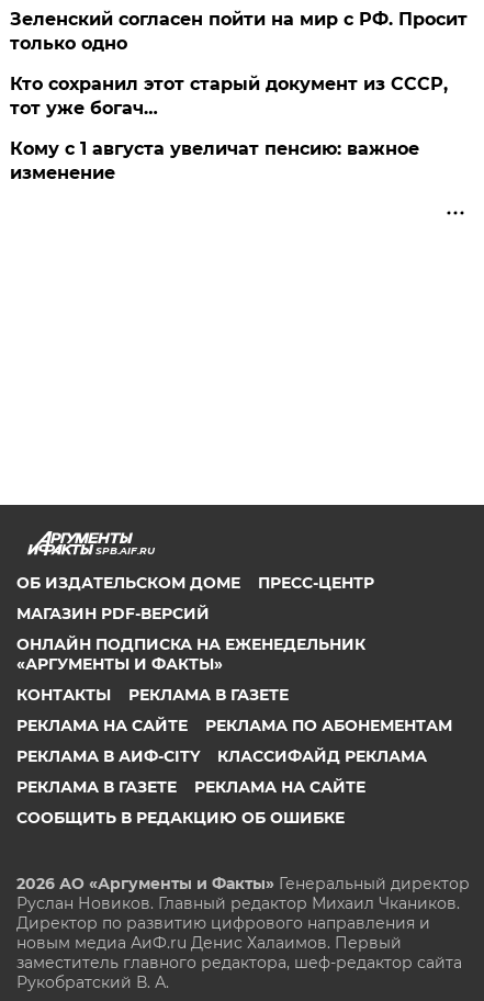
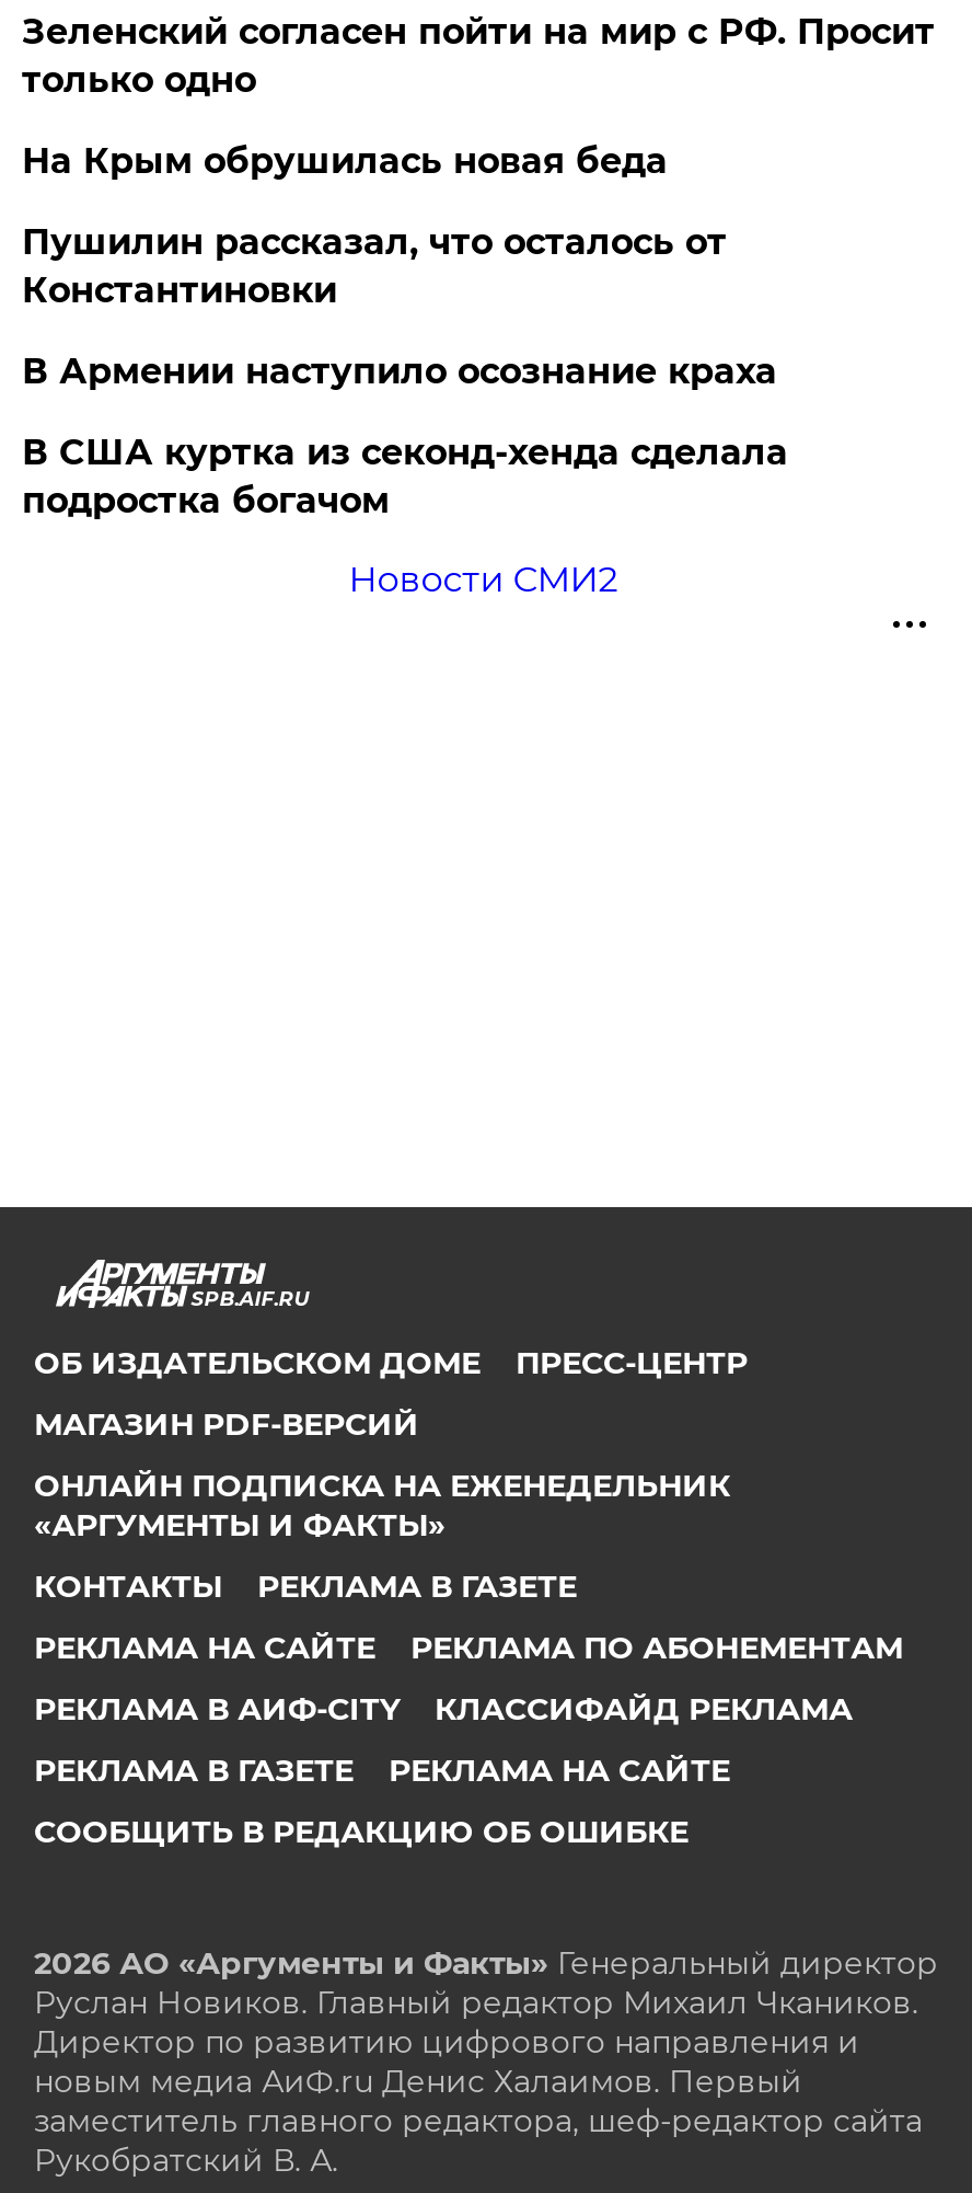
- Кто сохранил этот старый документ из СССР,
- тот уже богач…
- Кому с 1 августа увеличат пенсию: важное
- изменение
+ На Крым обрушилась новая беда
+ Пушилин рассказал, что осталось от
+ Константиновки
+ В Армении наступило осознание краха
+ В США куртка из секонд-хенда сделала
+ подростка богачом
+ Новости СМИ2
